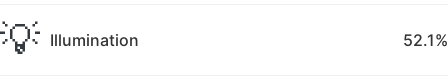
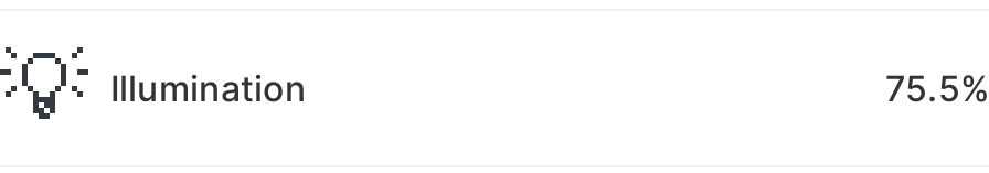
- 52.1%
+ 75.5%
